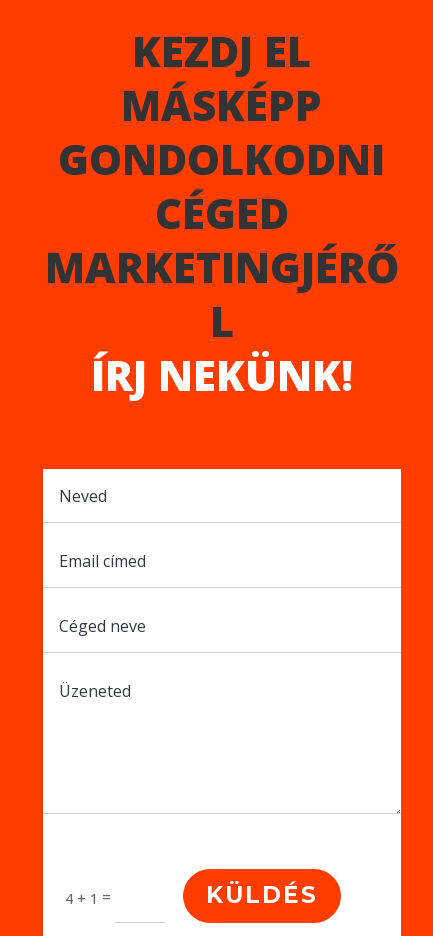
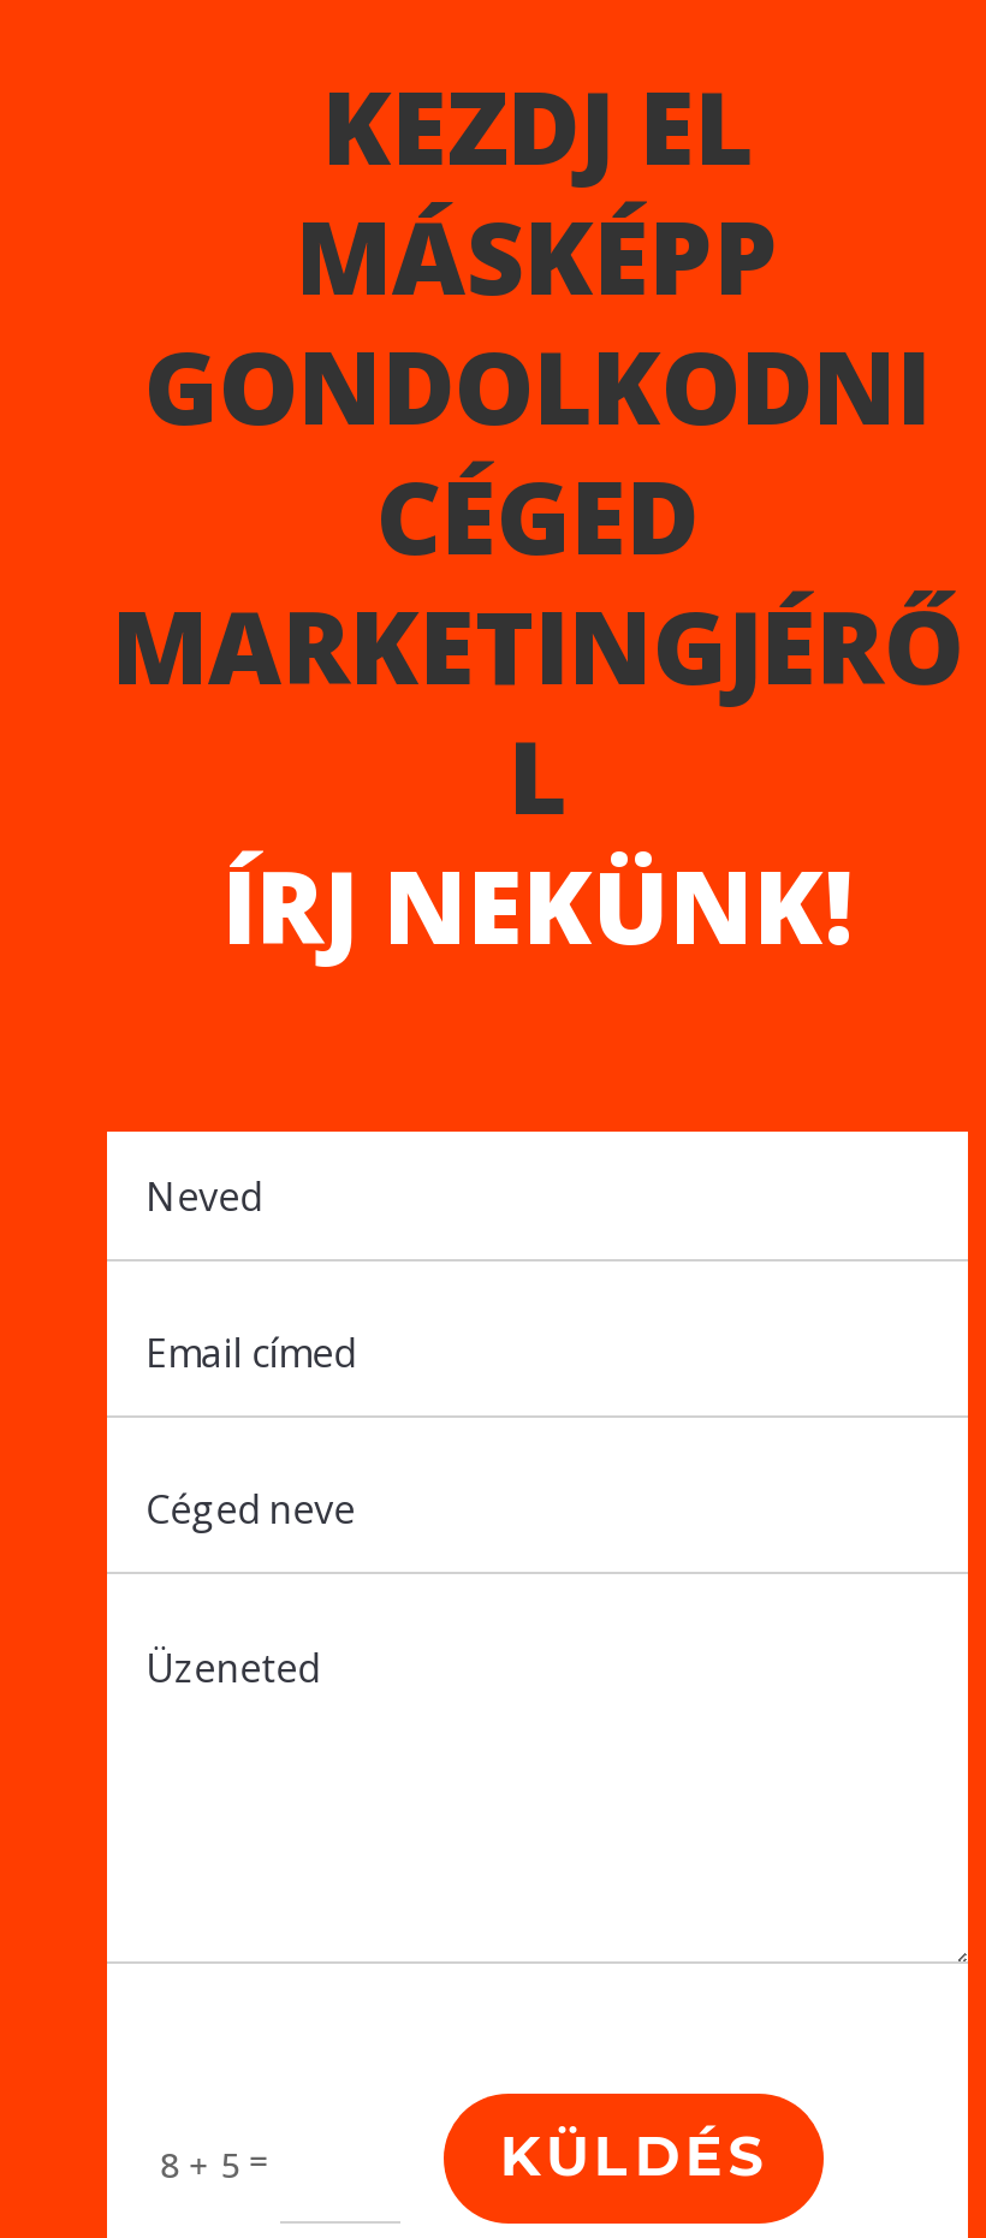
- 4 + 1 =
+ 8 + 5 =
